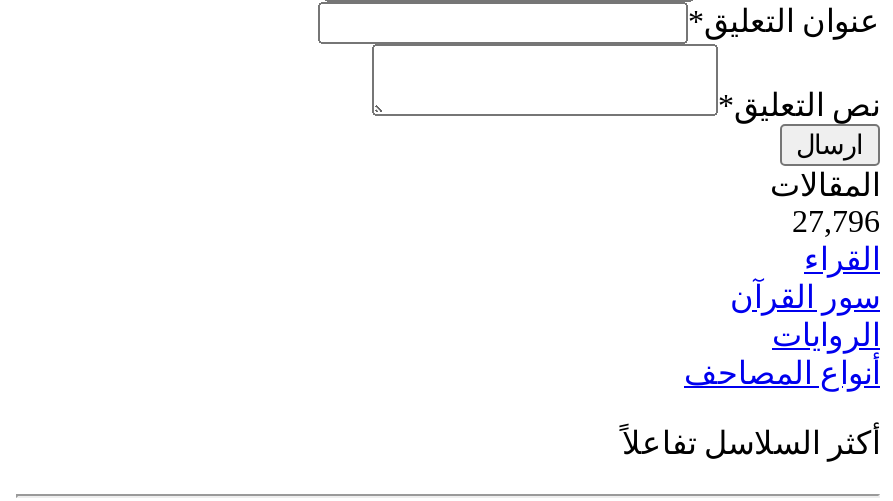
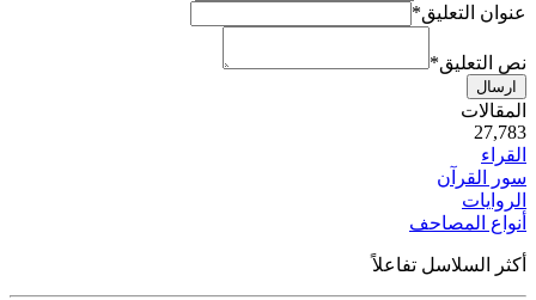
- 27,796
+ 27,783
